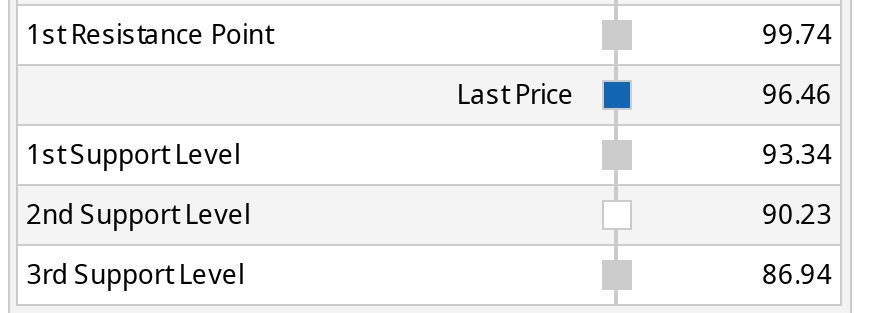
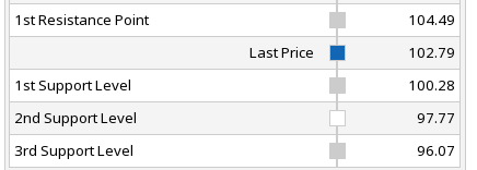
- 99.74
+ 104.49

- 96.46
+ 102.79

- 93.34
+ 100.28

- 90.23
+ 97.77

- 86.94
+ 96.07
